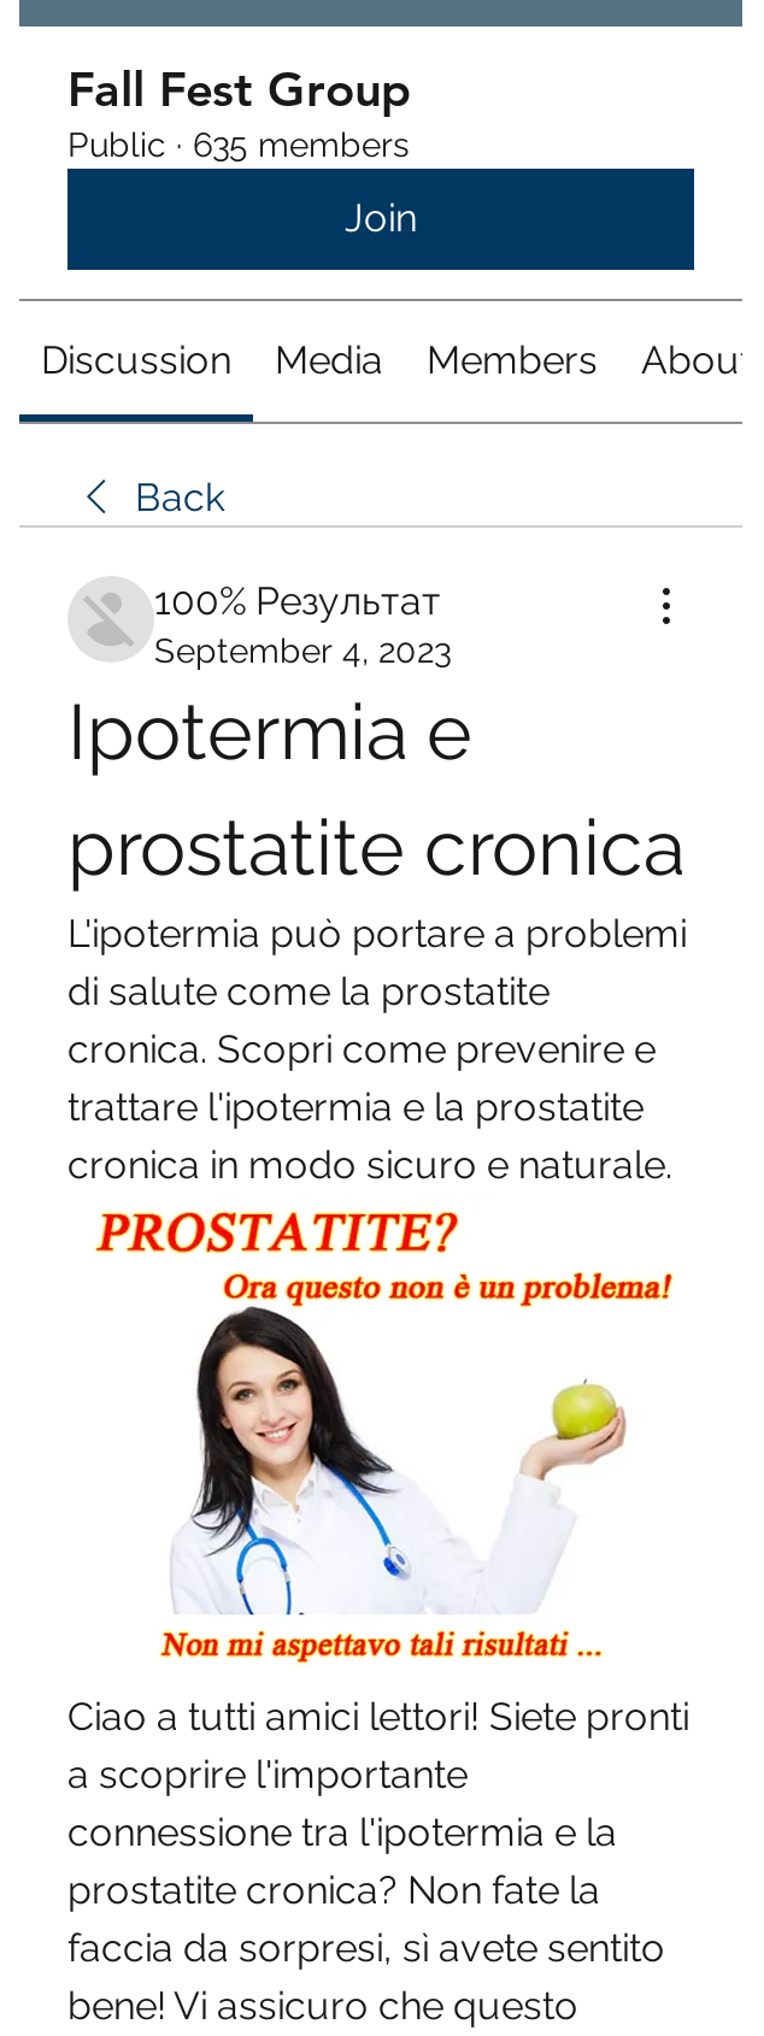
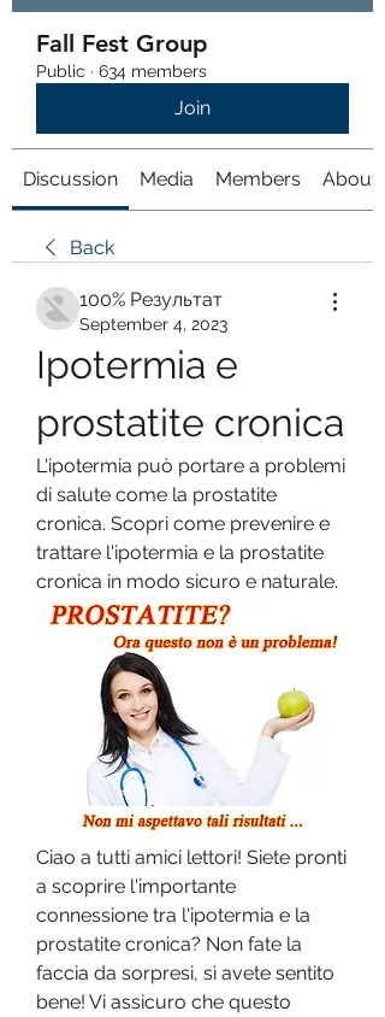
- Public · 635 members
+ Public · 634 members
